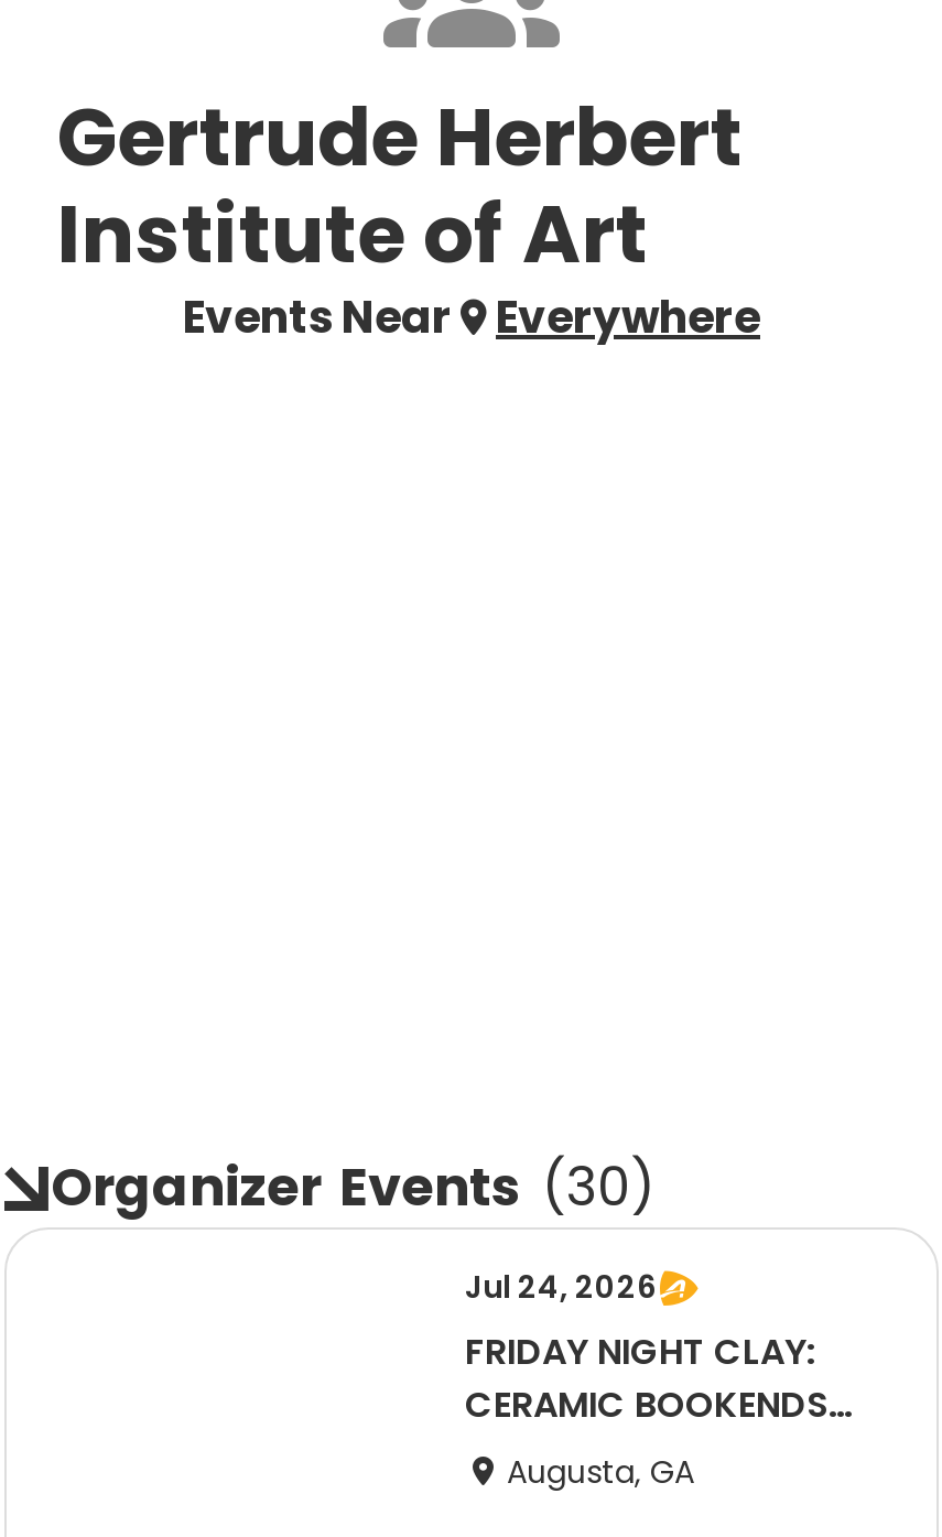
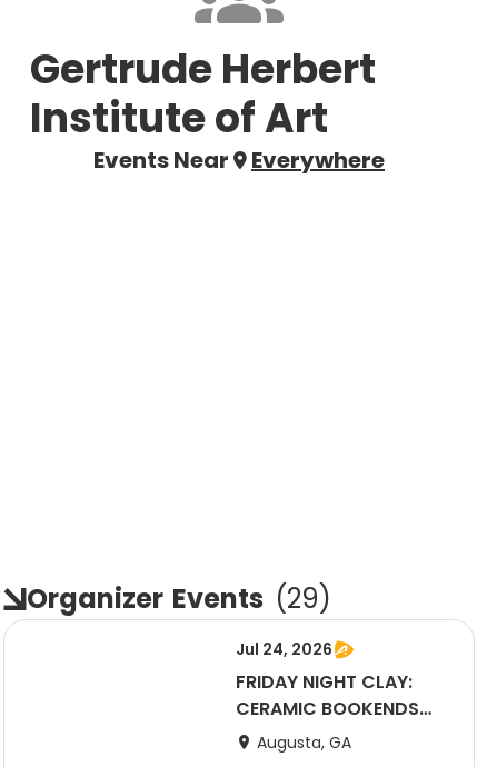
- Organizer Events (30)
+ Organizer Events (29)
